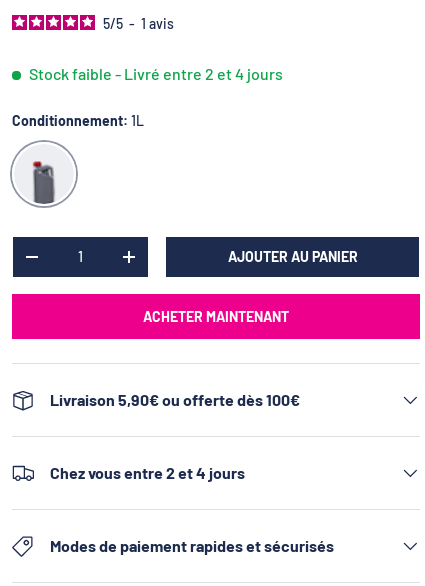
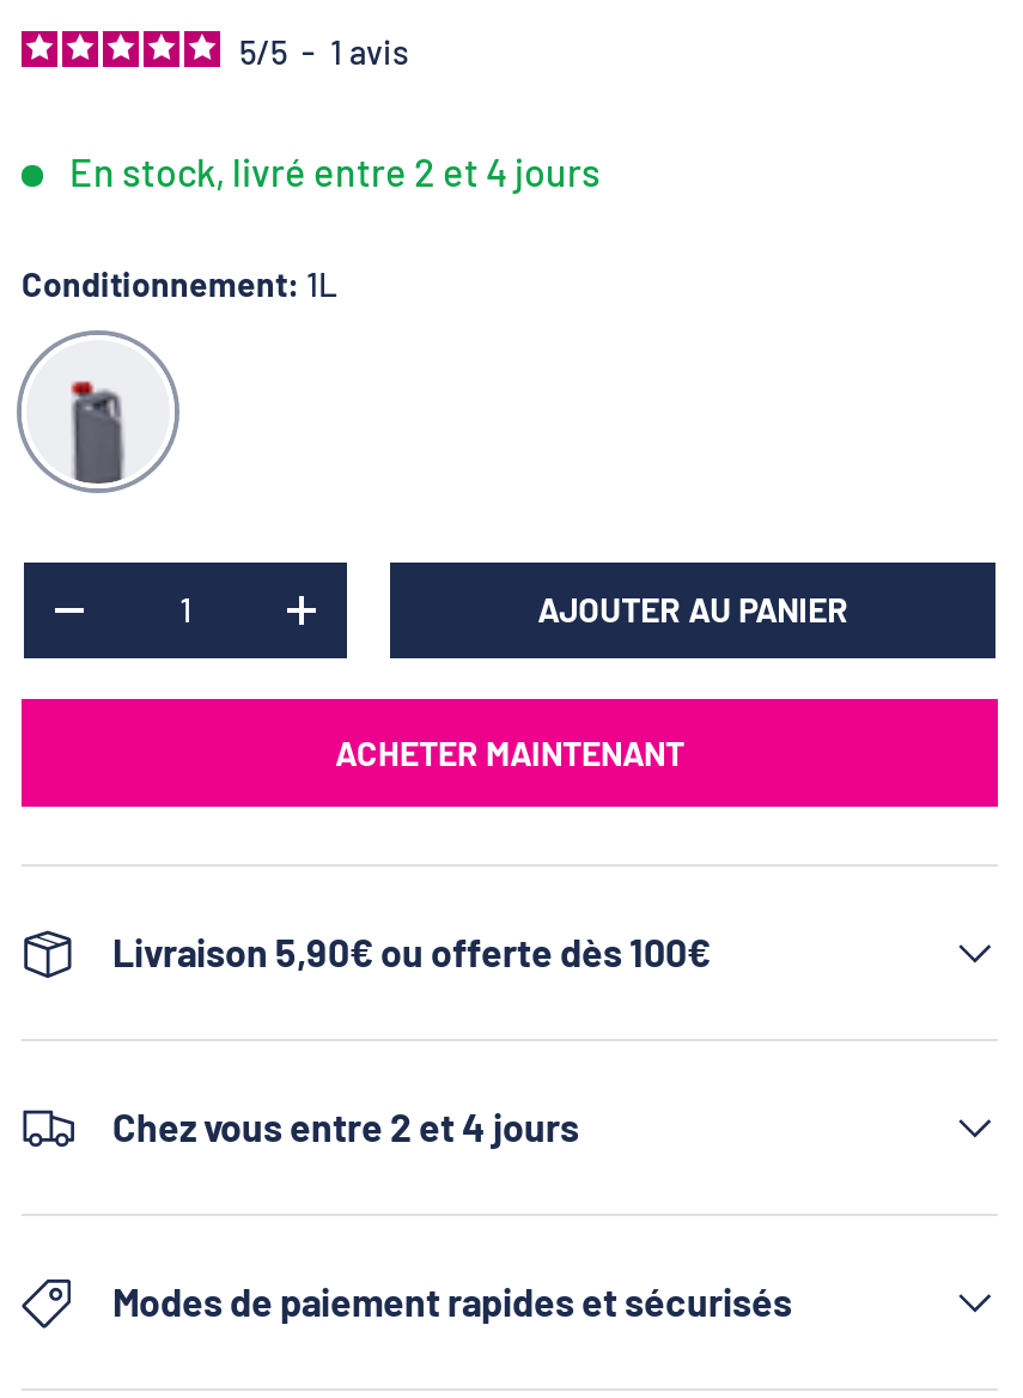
- Stock faible - Livré entre 2 et 4 jours
+ En stock, livré entre 2 et 4 jours
